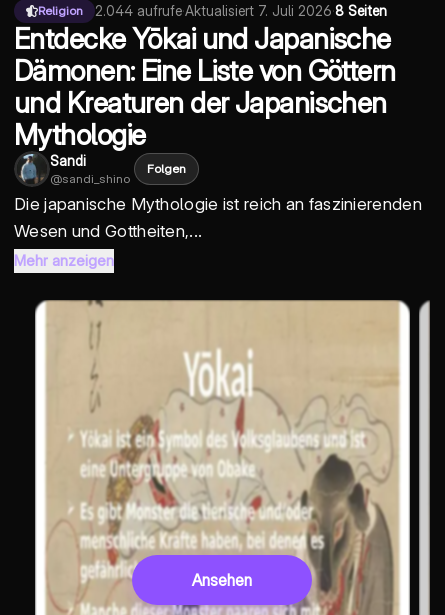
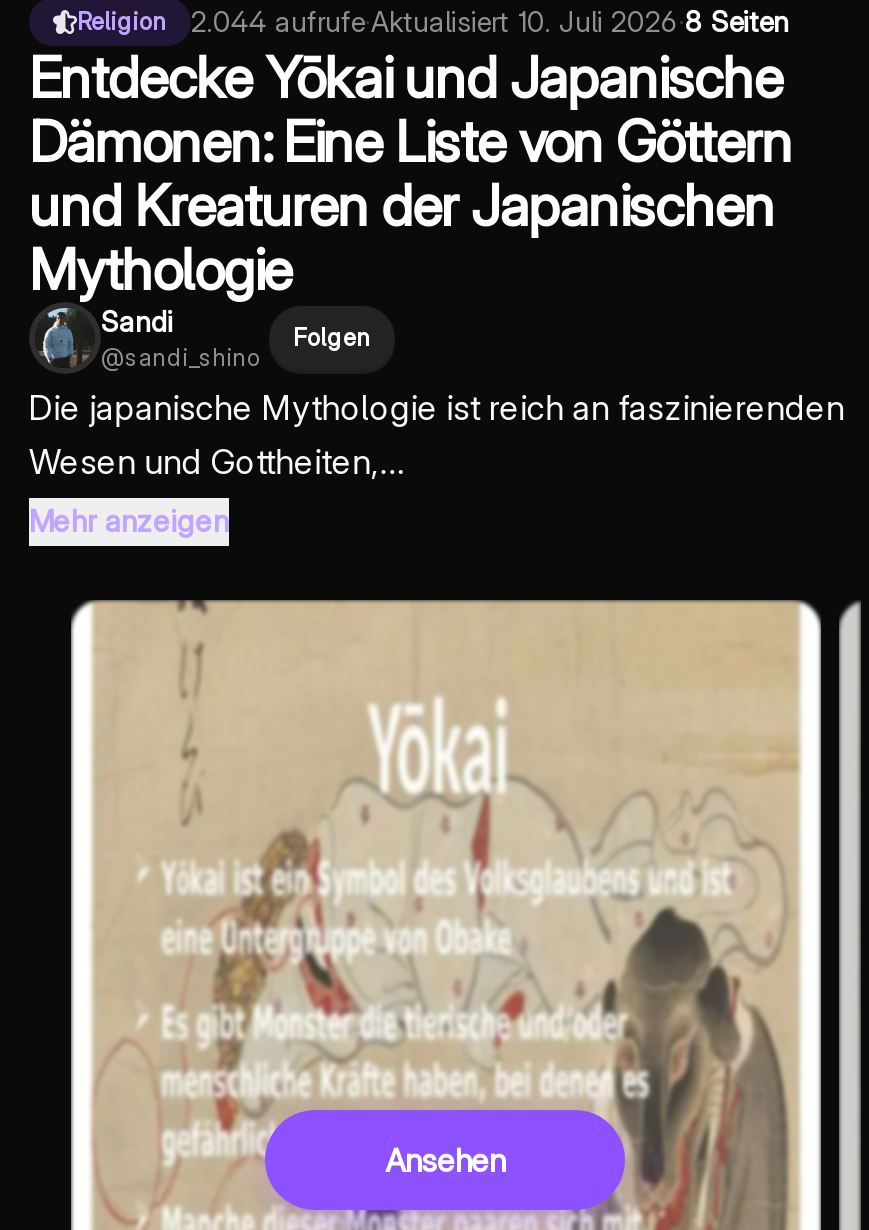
- 2.044 aufrufe · Aktualisiert 7. Juli 2026 · 8 Seiten
+ 2.044 aufrufe · Aktualisiert 10. Juli 2026 · 8 Seiten
